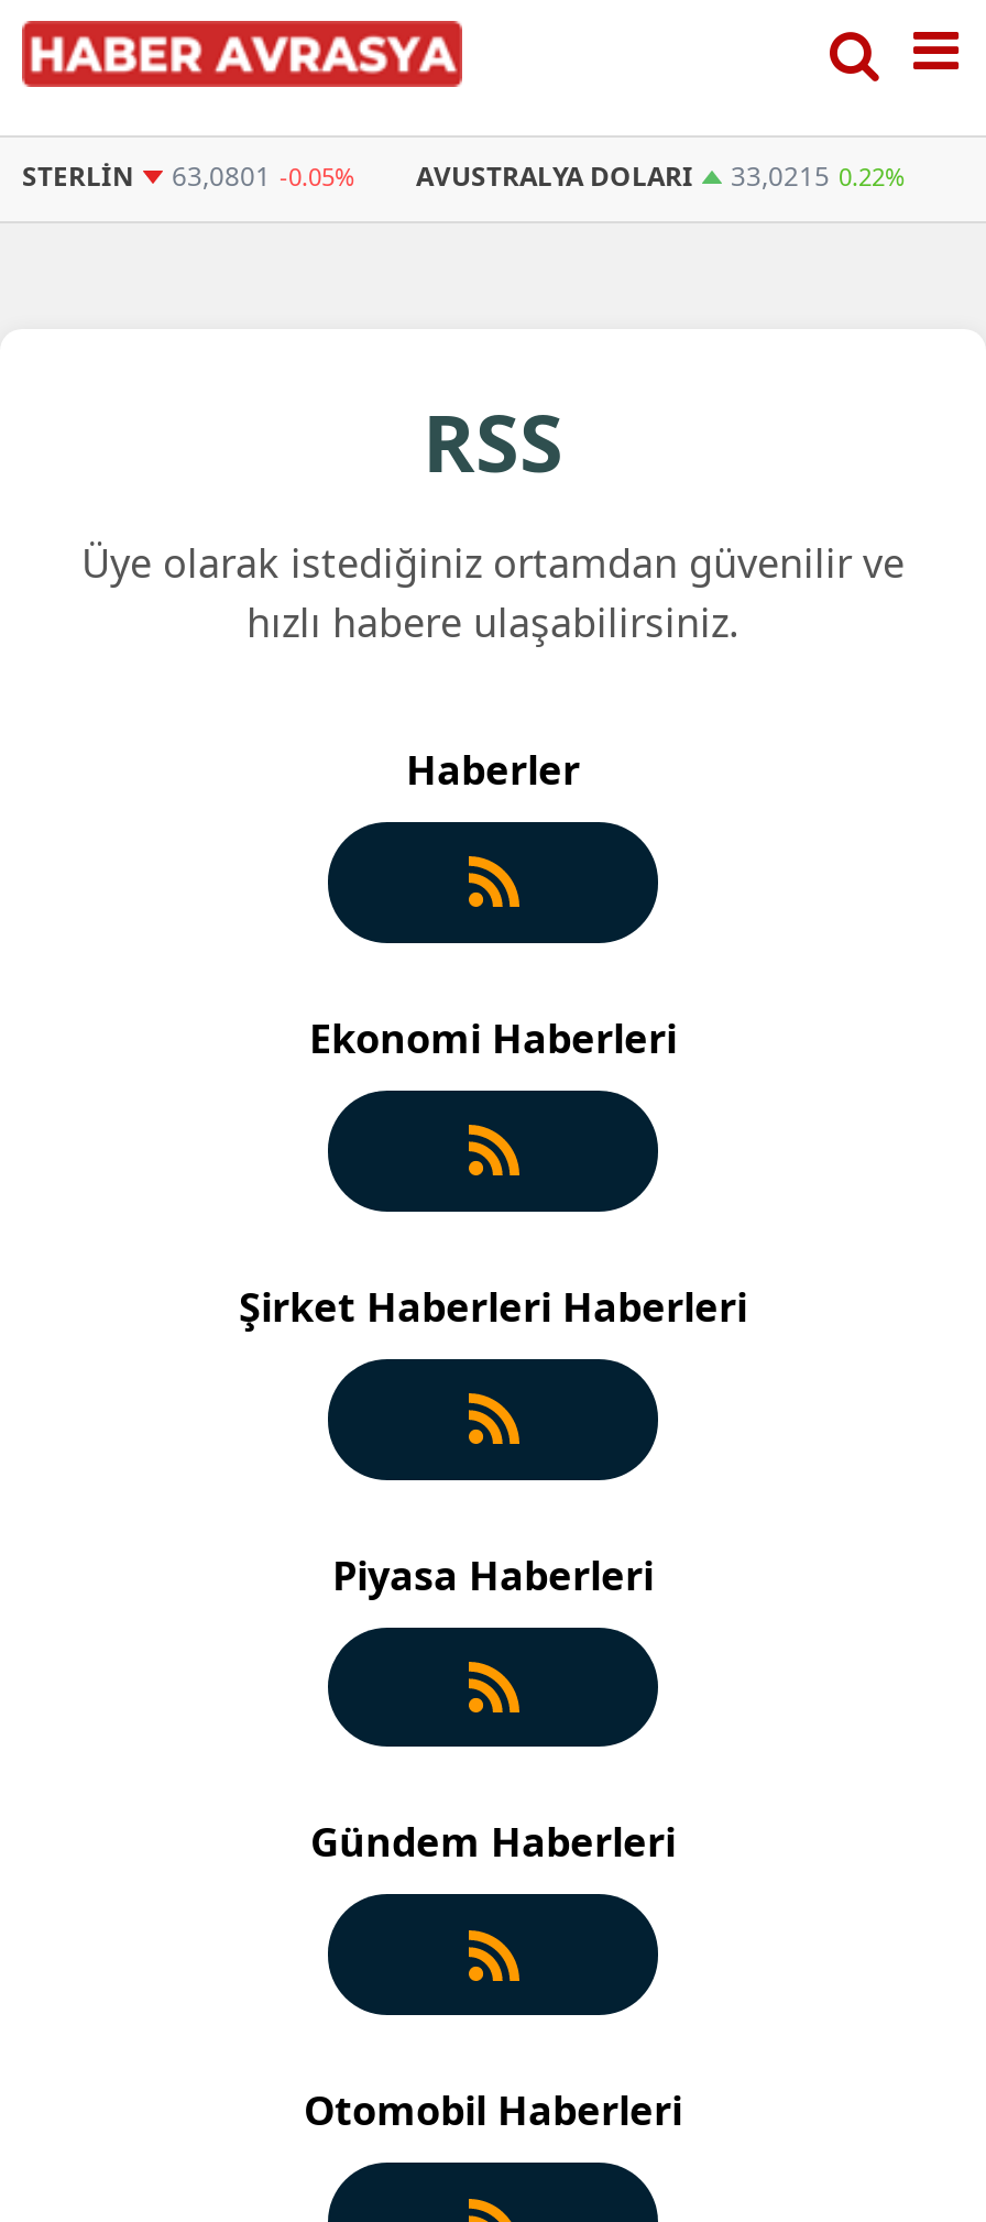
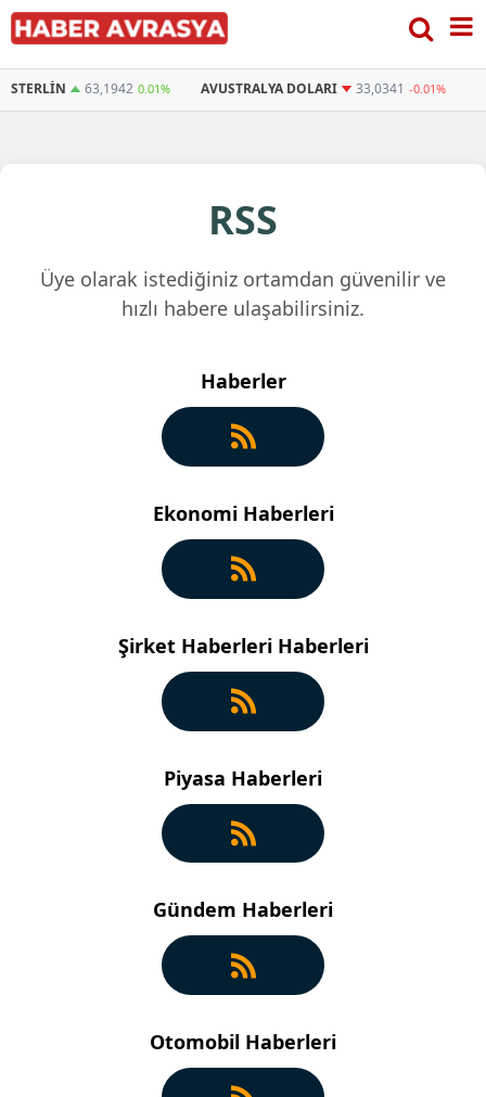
- 63,0801 -0.05%
+ 63,1942 0.01%

- 33,0215 0.22%
+ 33,0341 -0.01%
